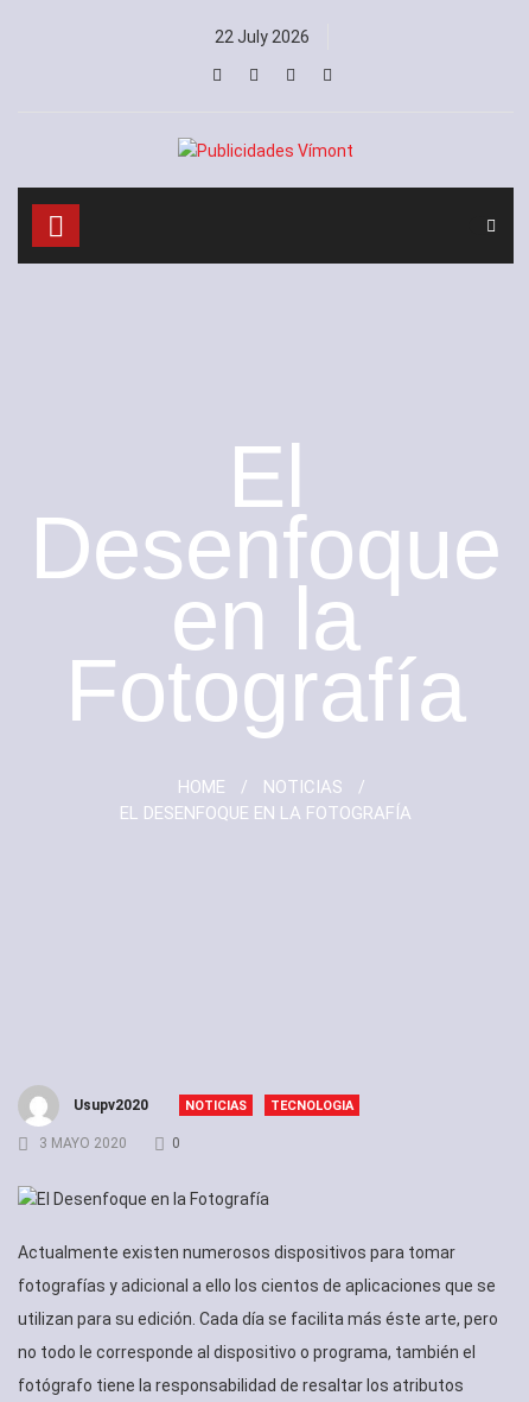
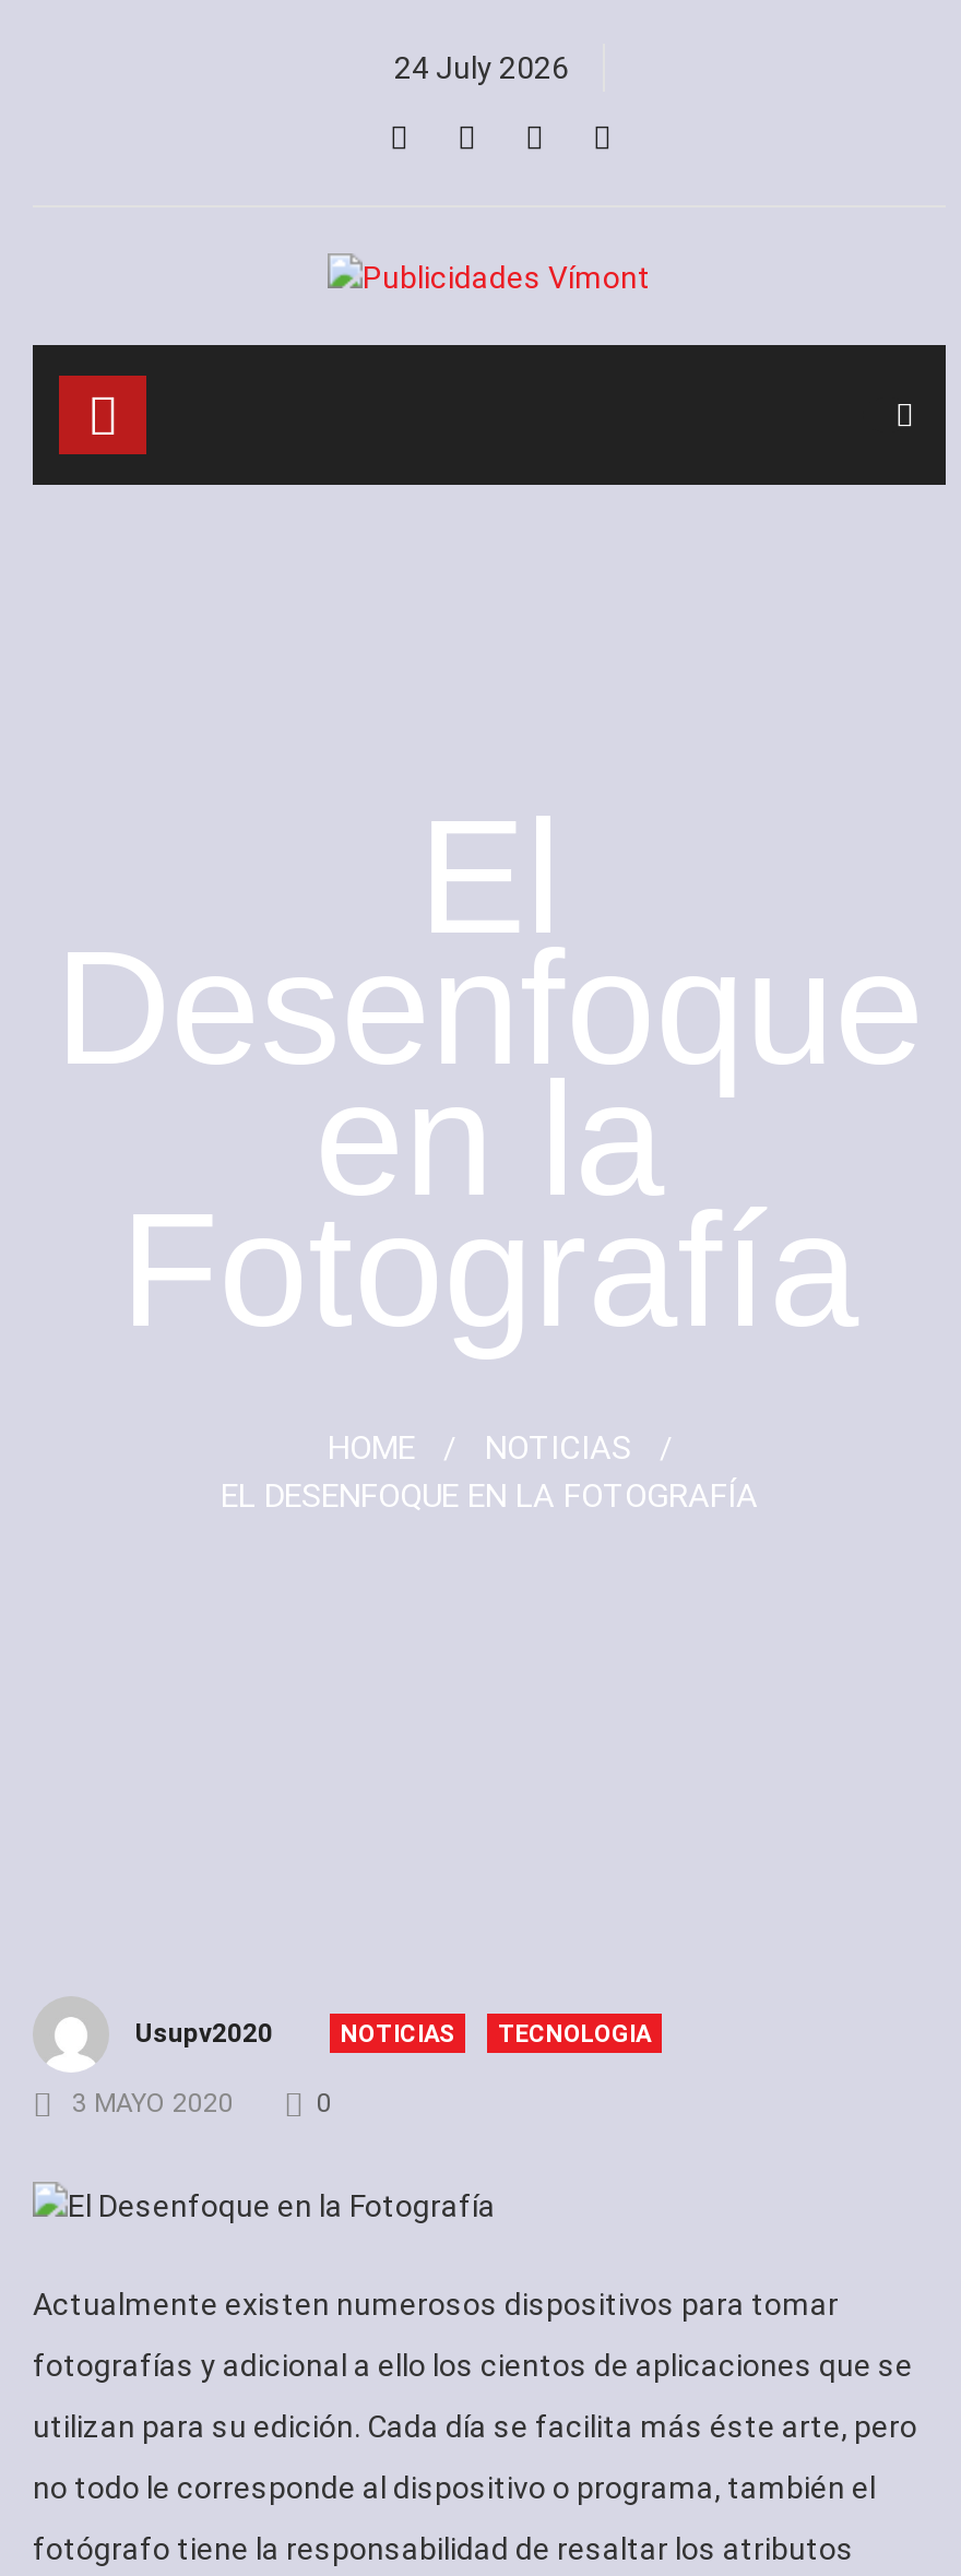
- 22 July 2026
+ 24 July 2026
